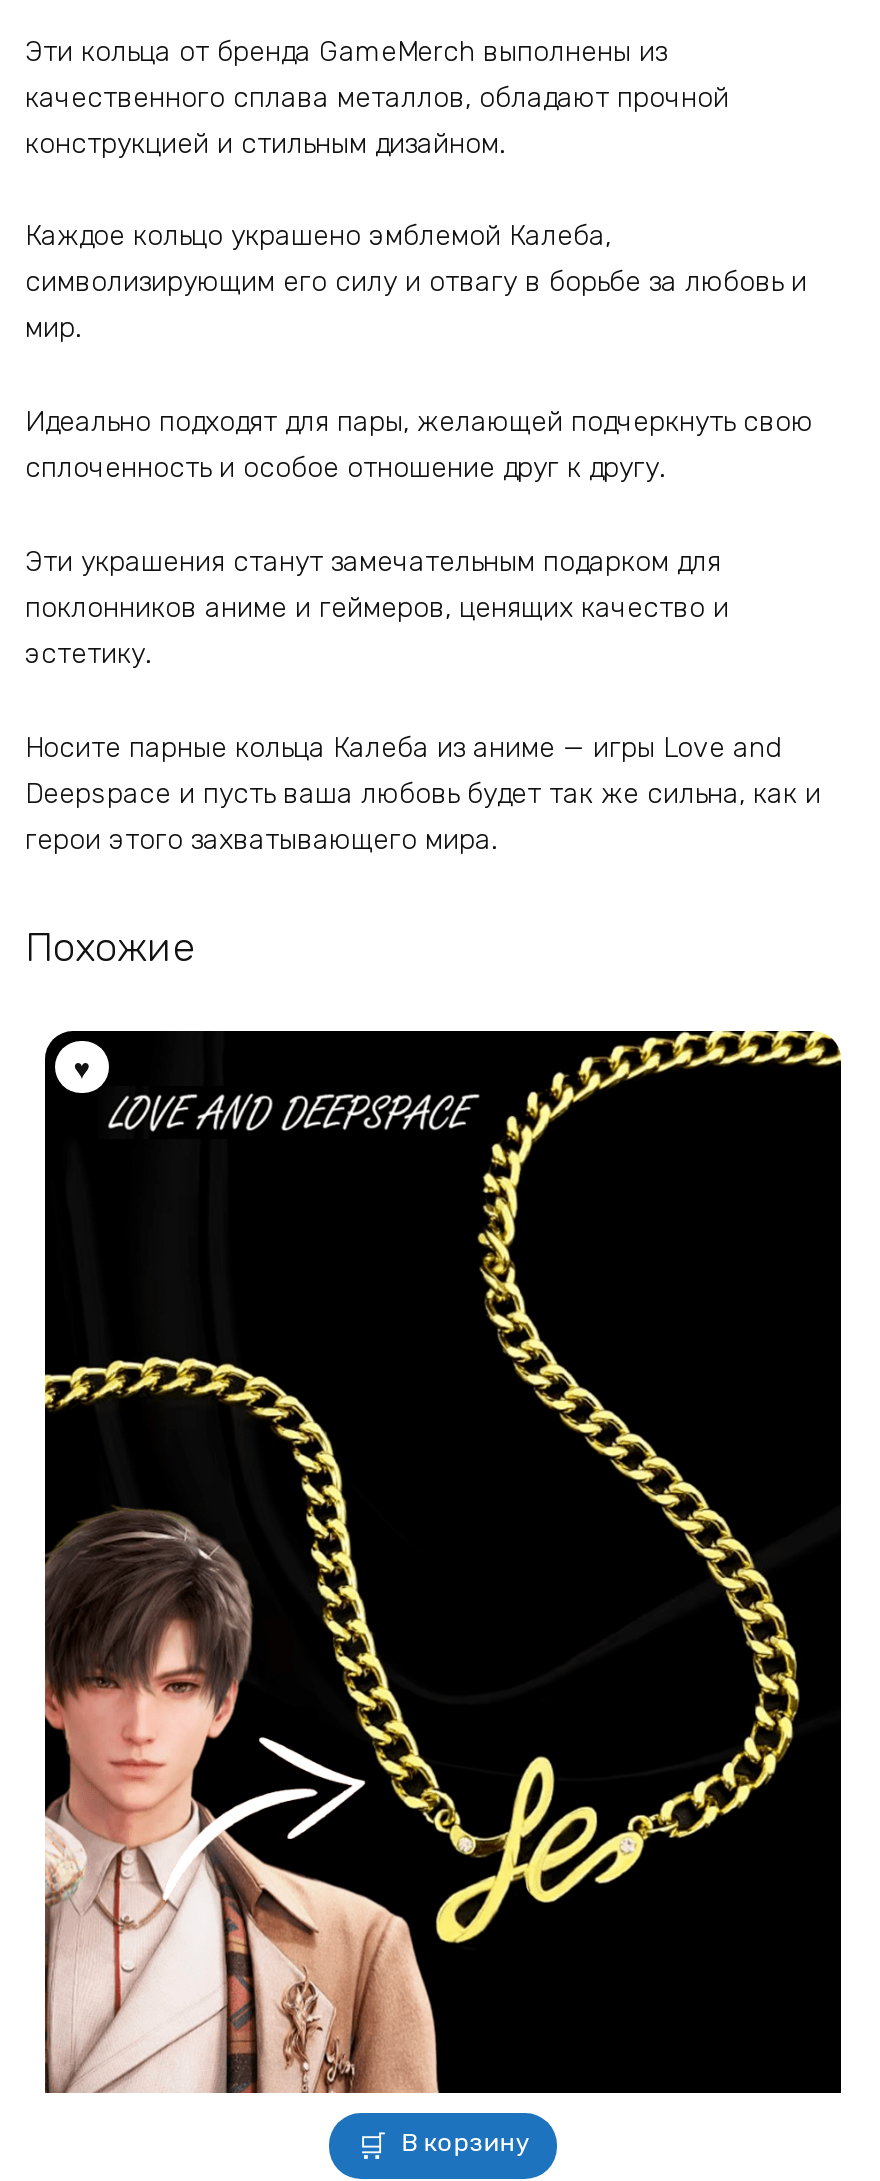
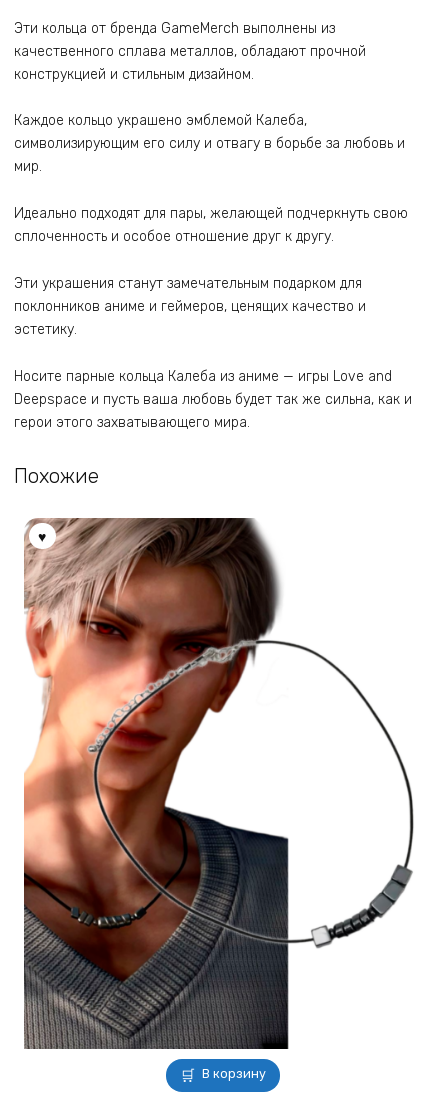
- [image]
+ [image]
